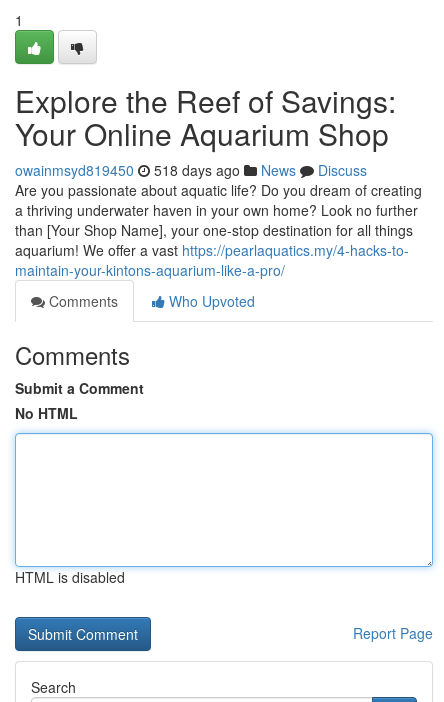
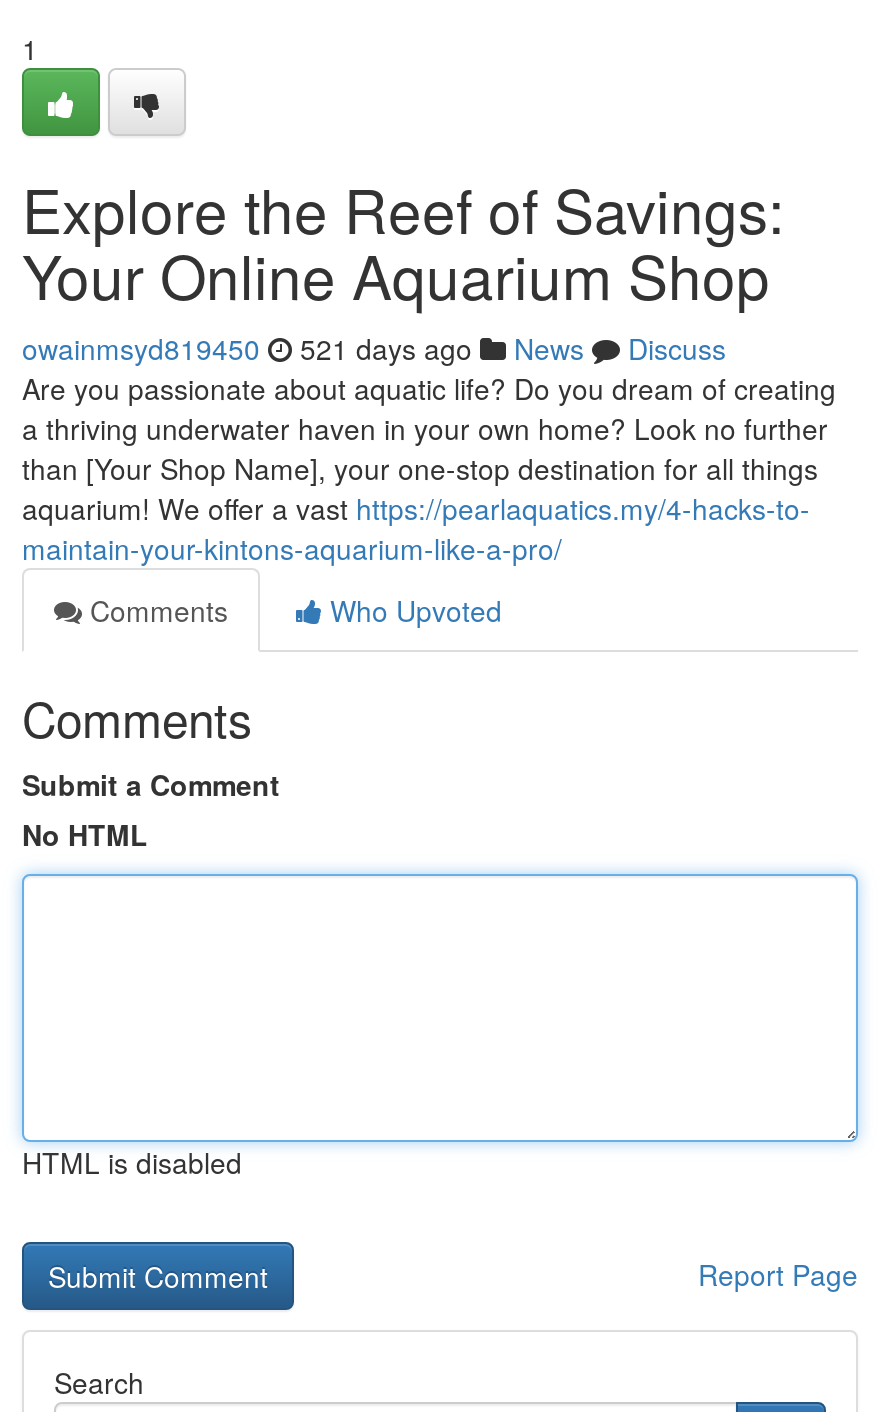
- owainmsyd819450 518 days ago News Discuss
+ owainmsyd819450 521 days ago News Discuss
